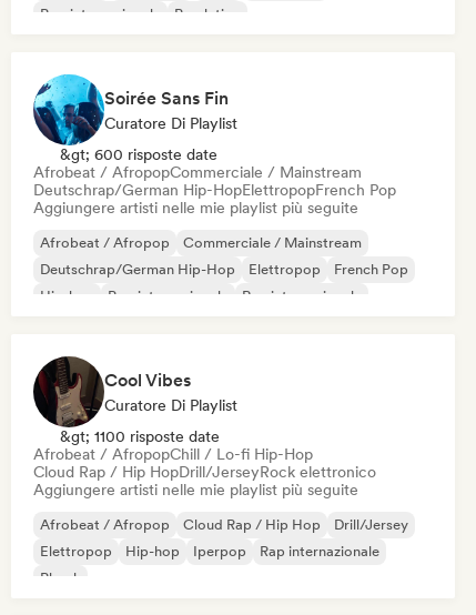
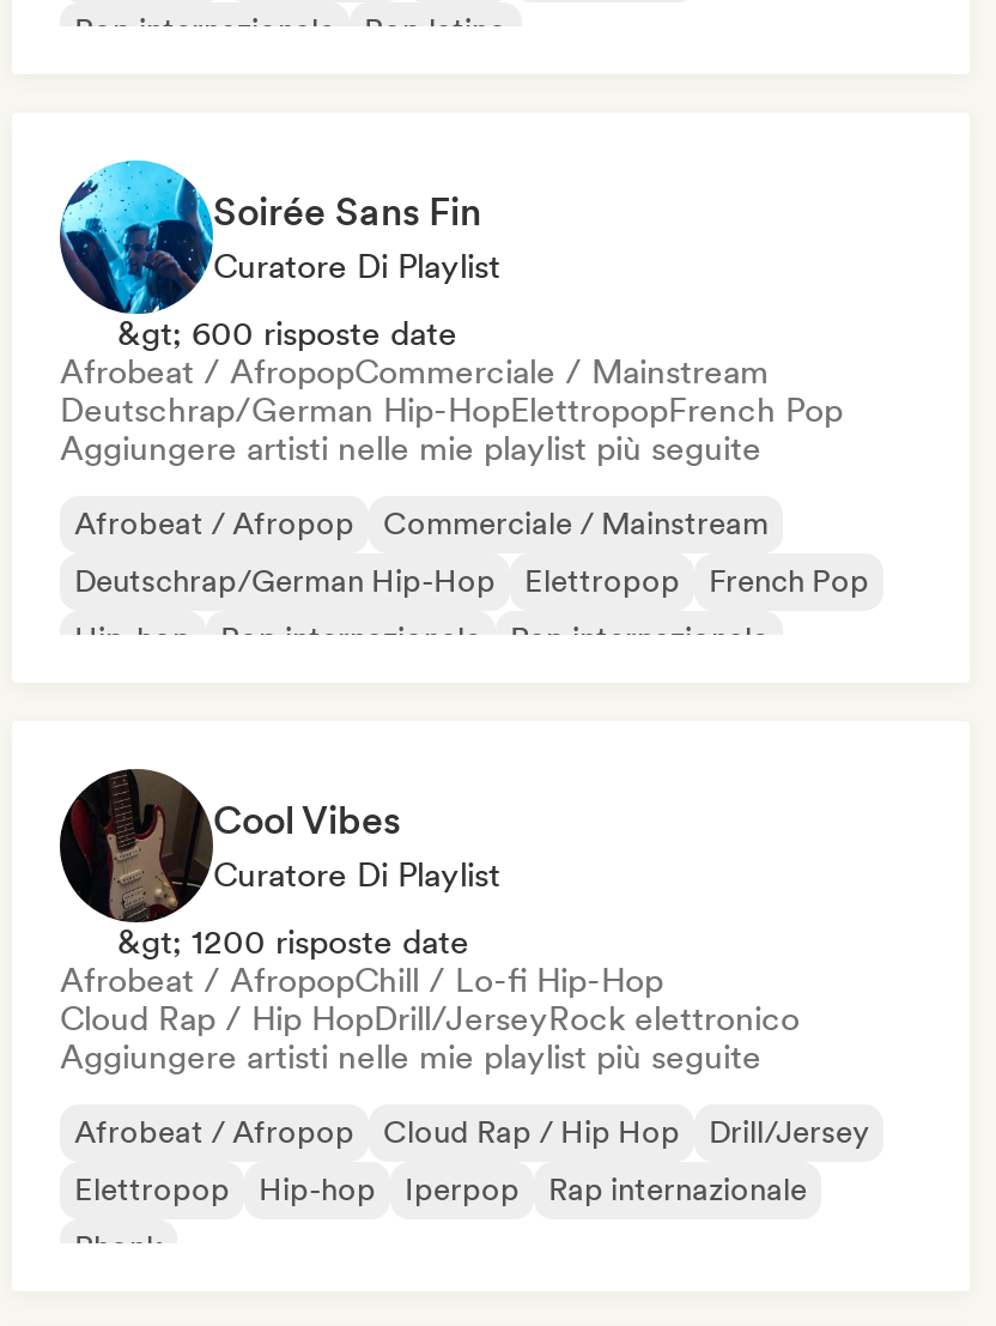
- &gt; 1100 risposte date
+ &gt; 1200 risposte date
